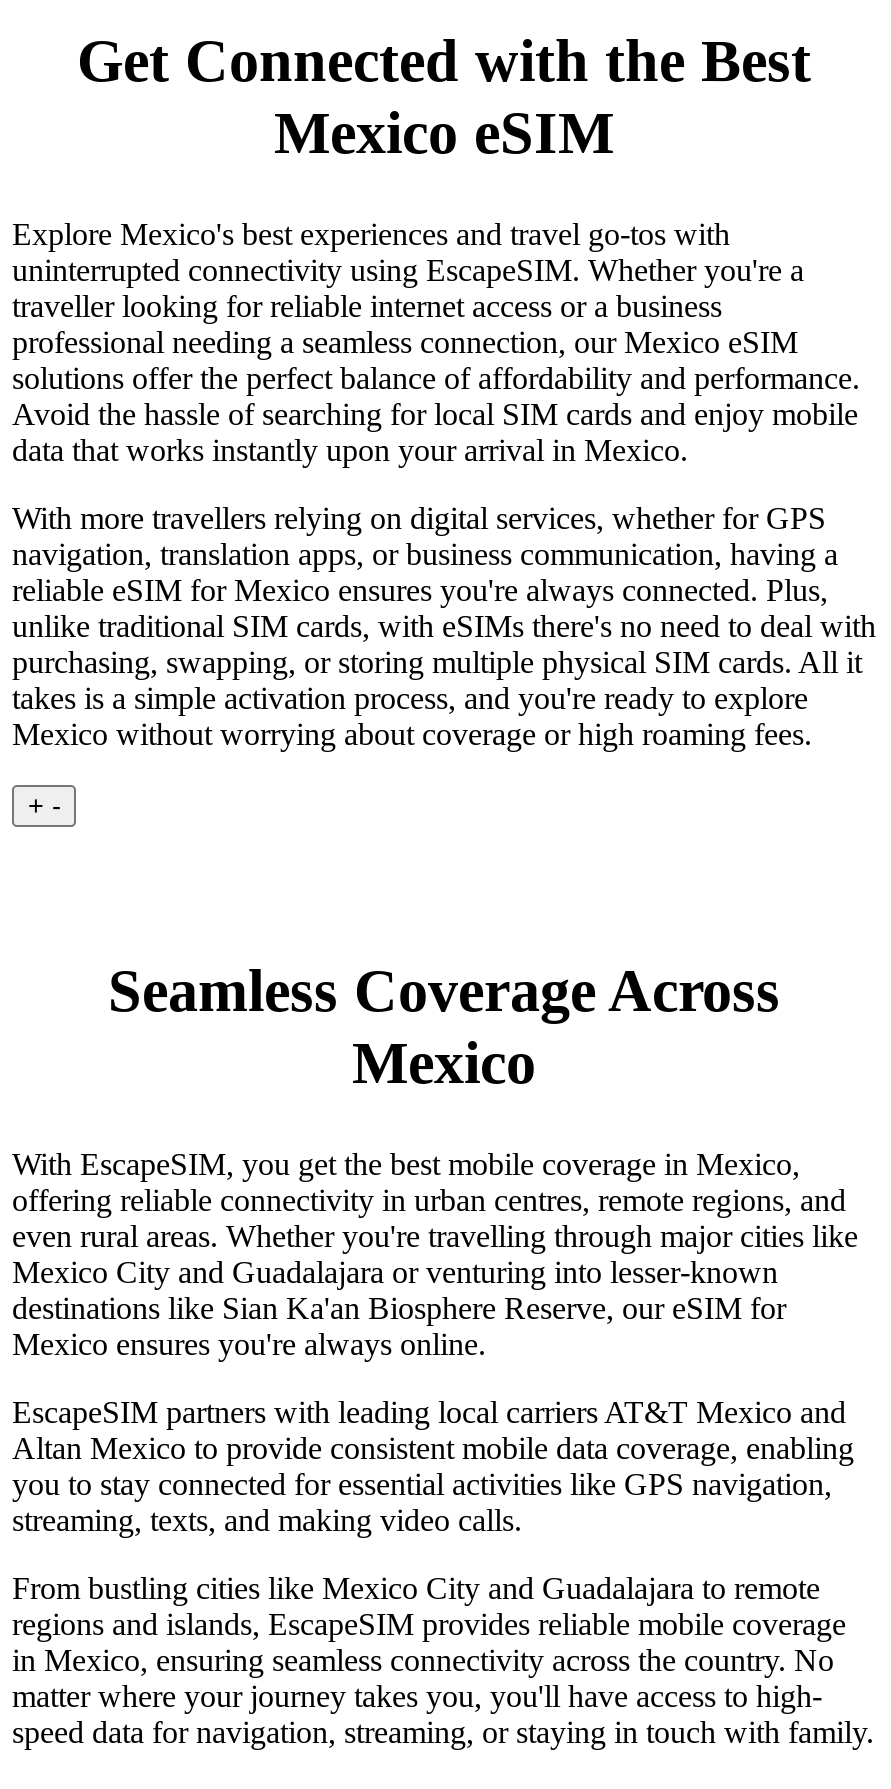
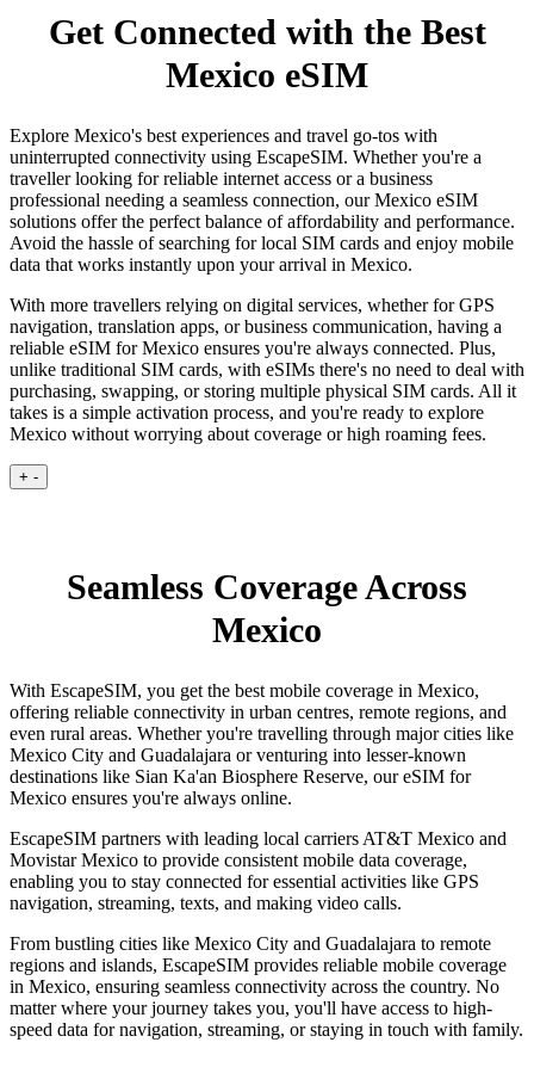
- Altan Mexico to provide consistent mobile data coverage, enabling
- you to stay connected for essential activities like GPS navigation,
- streaming, texts, and making video calls.
+ Movistar Mexico to provide consistent mobile data coverage,
+ enabling you to stay connected for essential activities like GPS
+ navigation, streaming, texts, and making video calls.
